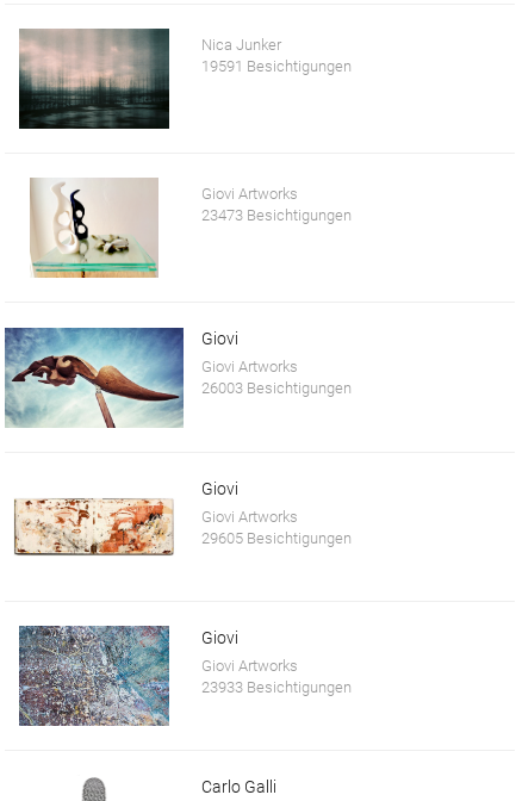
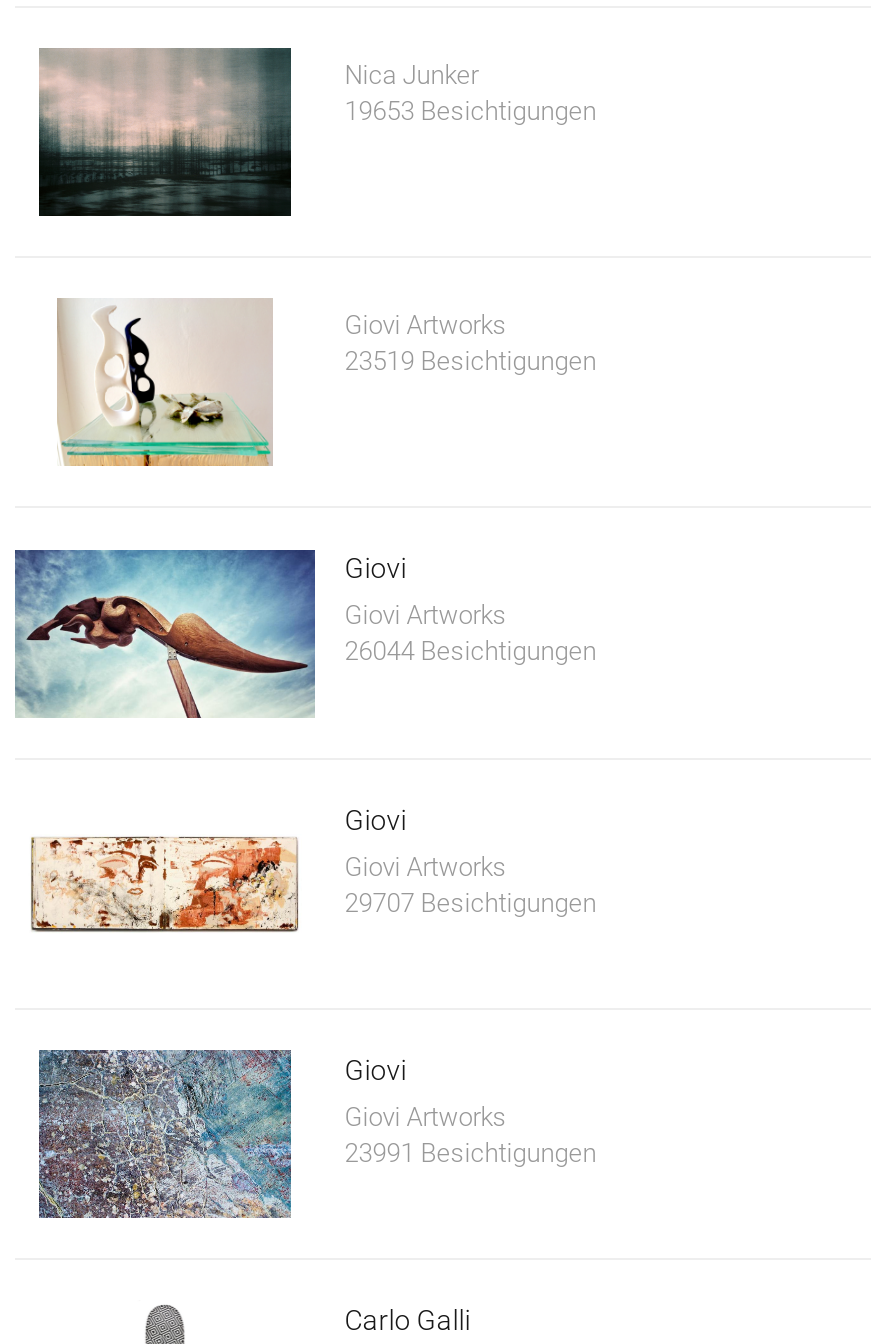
- 19591 Besichtigungen
+ 19653 Besichtigungen

- 23473 Besichtigungen
+ 23519 Besichtigungen

- 26003 Besichtigungen
+ 26044 Besichtigungen

- 29605 Besichtigungen
+ 29707 Besichtigungen

- 23933 Besichtigungen
+ 23991 Besichtigungen
